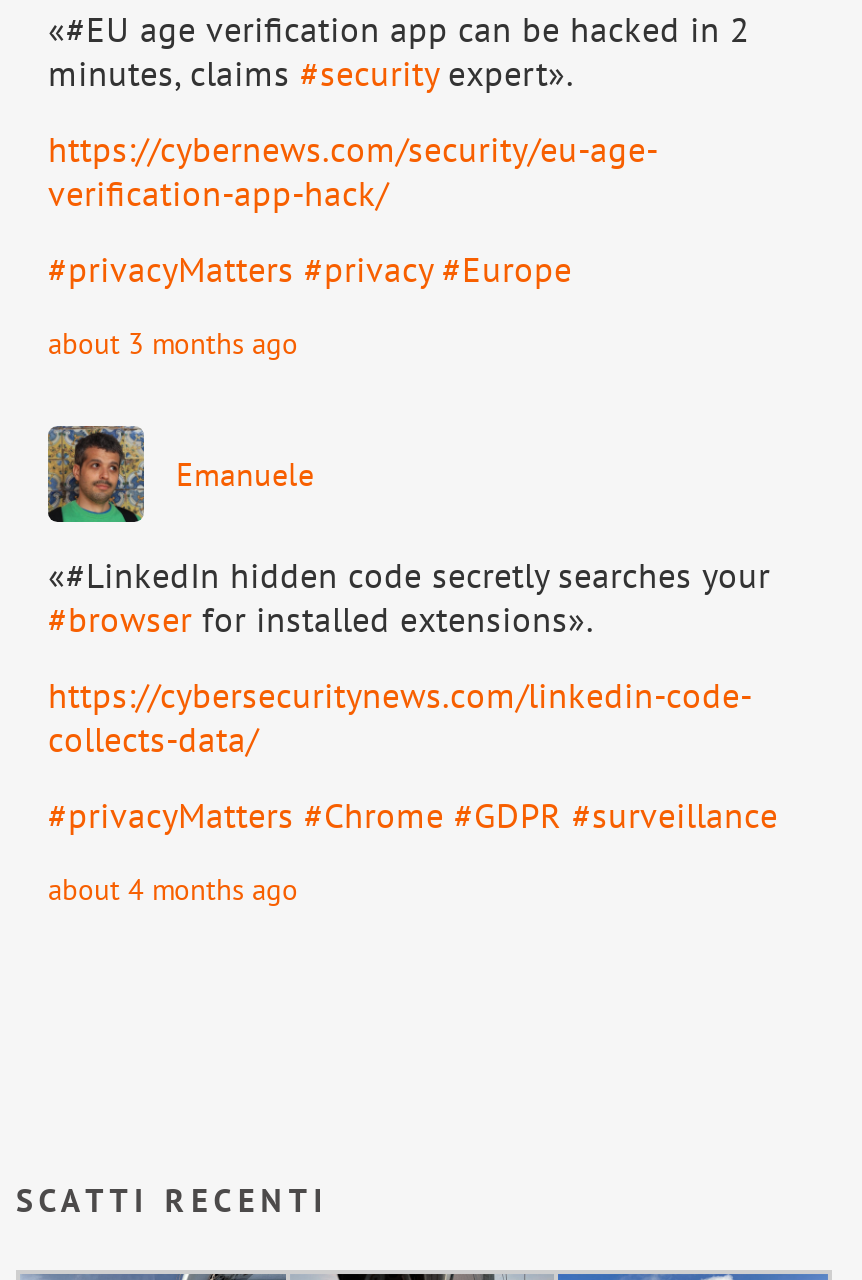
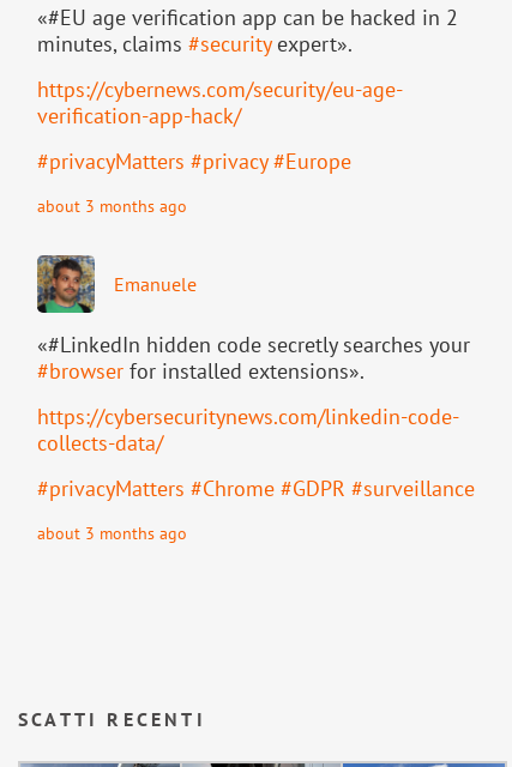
- about 4 months ago
+ about 3 months ago
